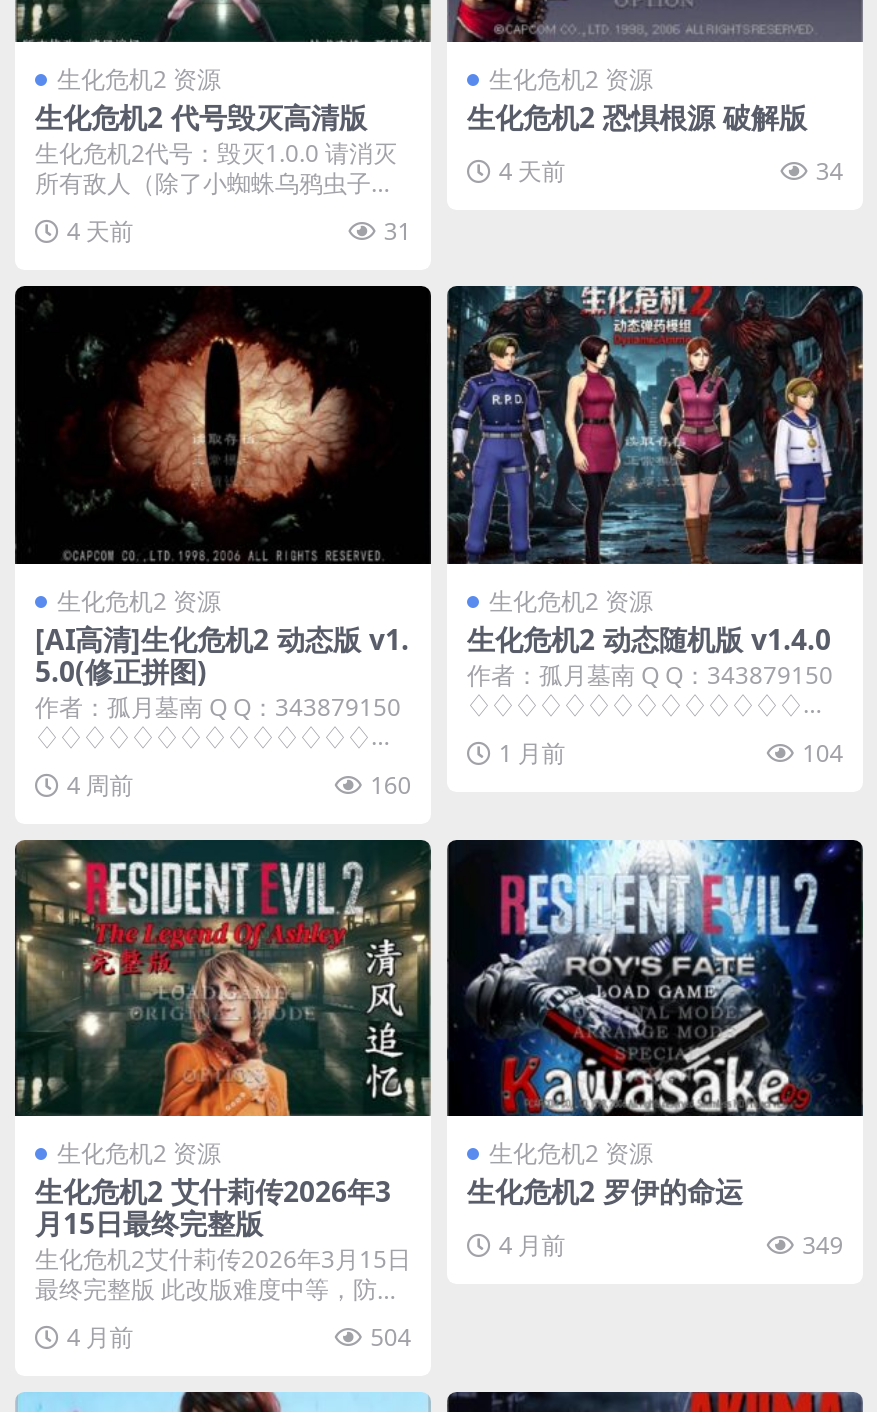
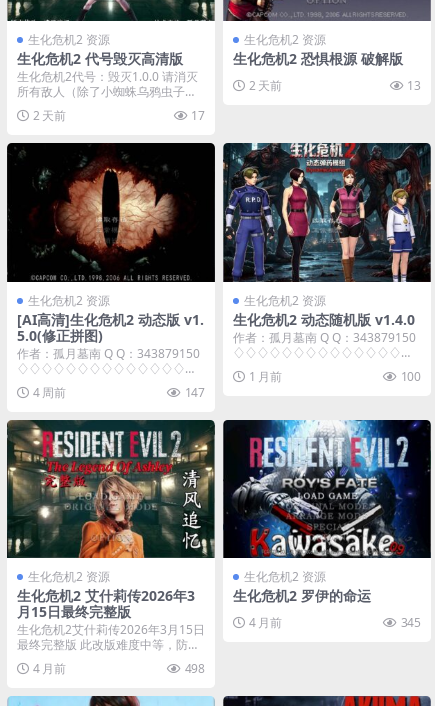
- 4 天前
+ 2 天前

- 34
+ 13

- 4 天前
+ 2 天前

- 31
+ 17

- 104
+ 100

- 160
+ 147

- 349
+ 345

- 504
+ 498
